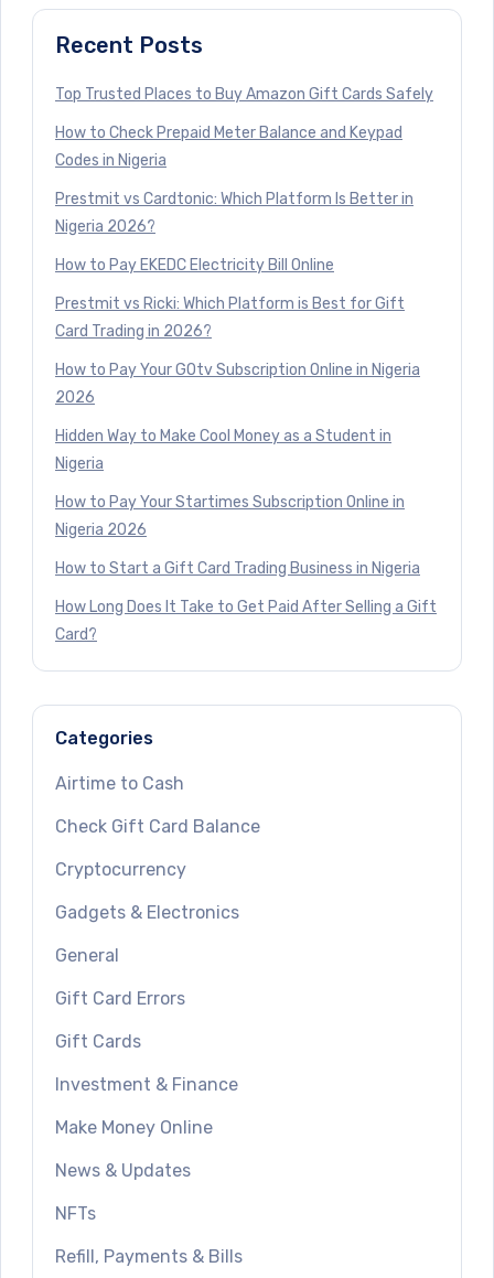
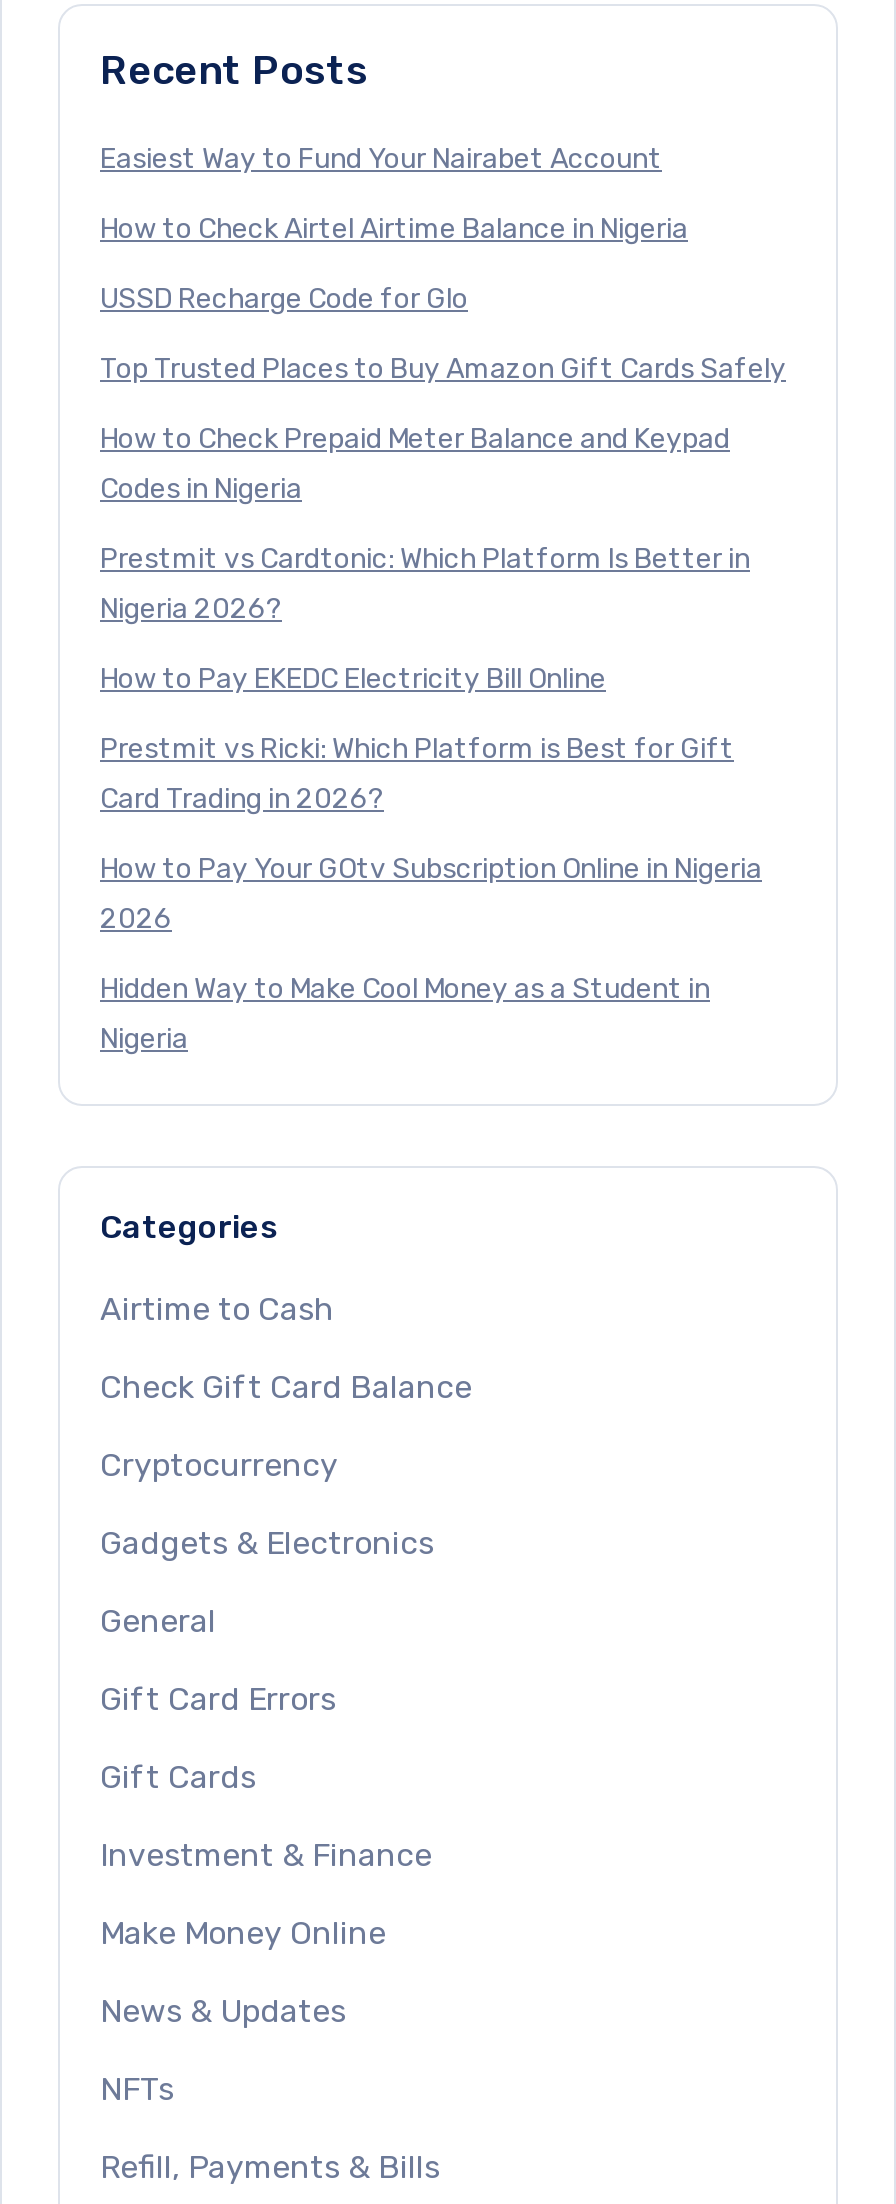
+ Easiest Way to Fund Your Nairabet Account
+ How to Check Airtel Airtime Balance in Nigeria
+ USSD Recharge Code for Glo

moved down: Top Trusted Places to Buy Amazon Gift Cards Safely | How to Check Prepaid Meter Balance and Keypad | Codes in Nigeria | ... | Hidden Way to Make Cool Money as a Student in | Nigeria

- How to Pay Your Startimes Subscription Online in
- Nigeria 2026
- How to Start a Gift Card Trading Business in Nigeria
- How Long Does It Take to Get Paid After Selling a Gift
- Card?
